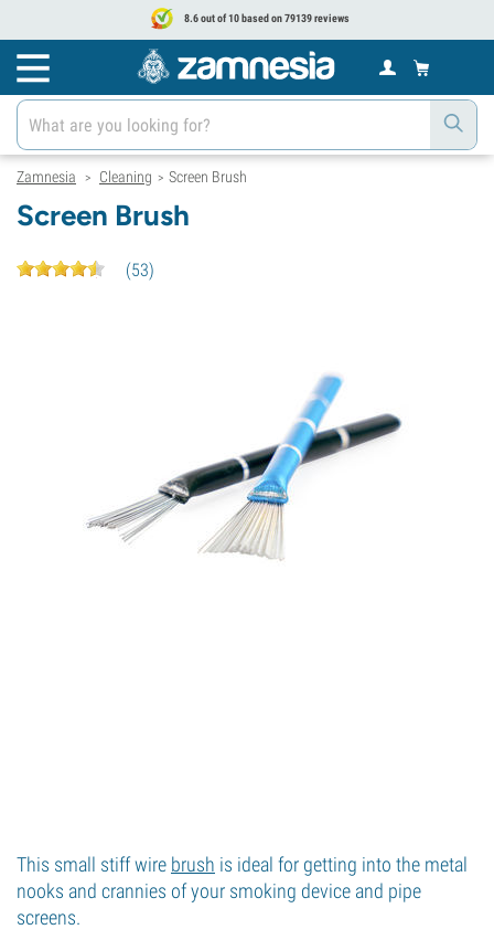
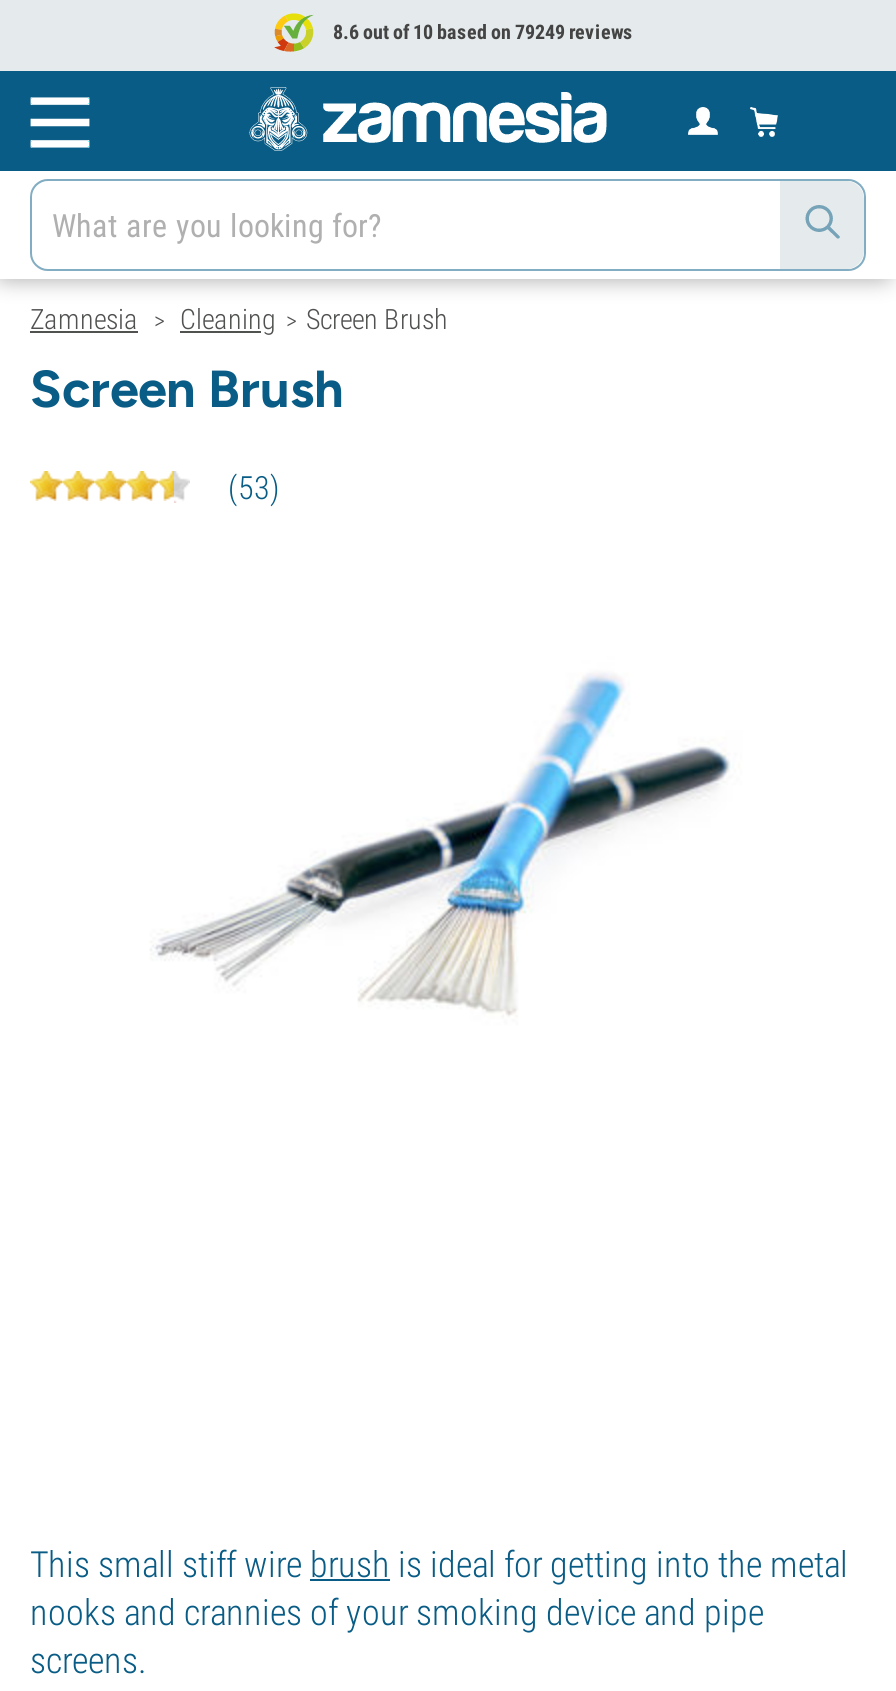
- 8.6 out of 10 based on 79139 reviews
+ 8.6 out of 10 based on 79249 reviews
